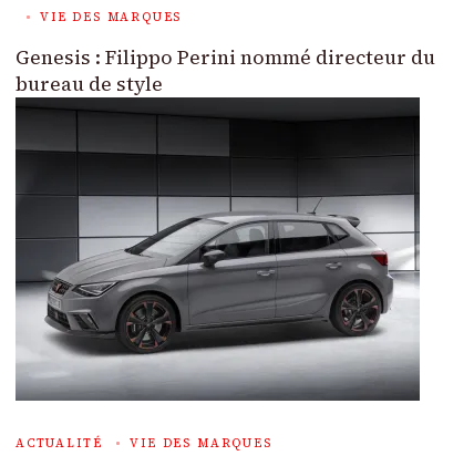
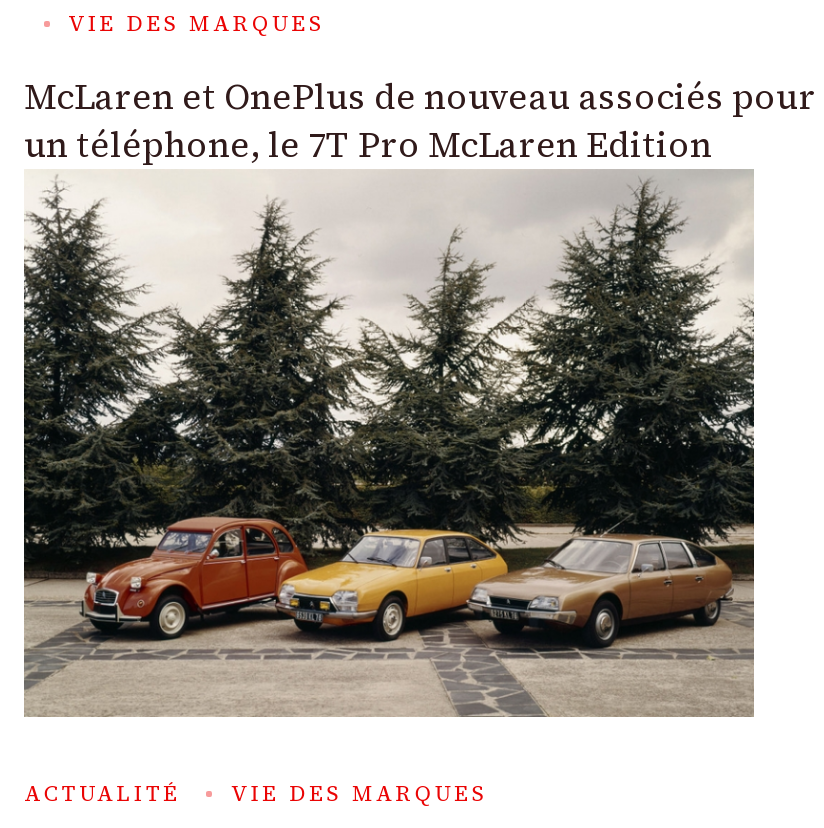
- Genesis : Filippo Perini nommé directeur du
- bureau de style
+ McLaren et OnePlus de nouveau associés pour
+ un téléphone, le 7T Pro McLaren Edition

- [image]
+ [image]
